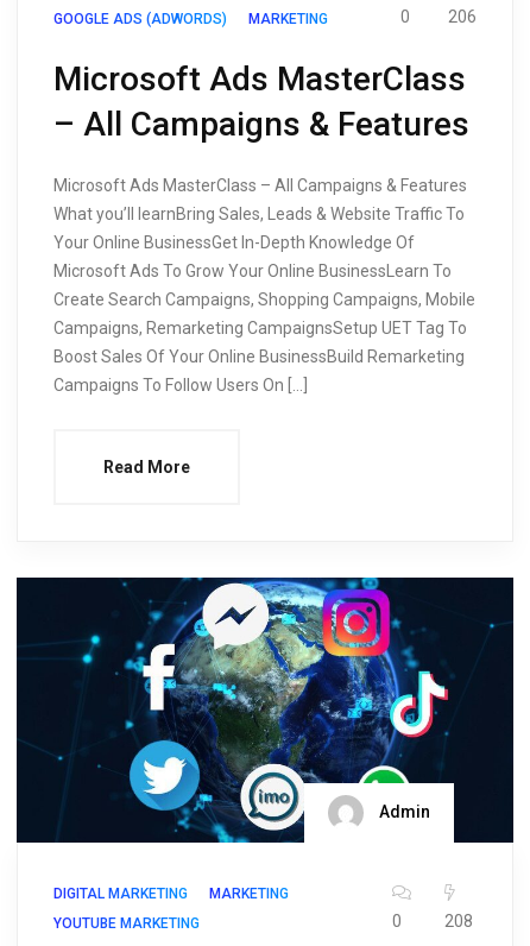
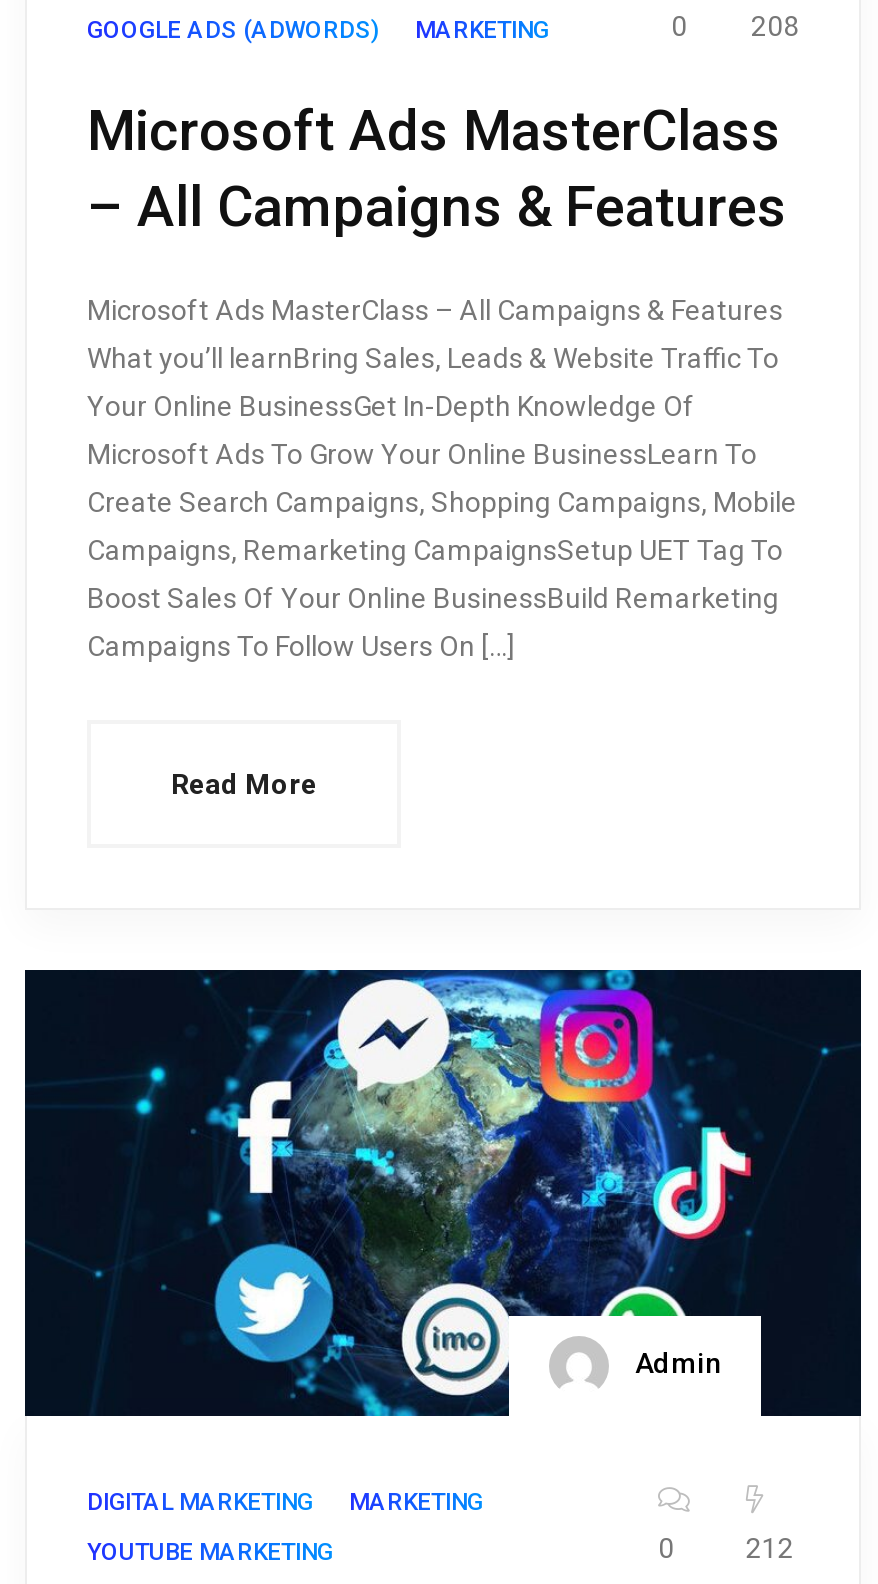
- 0 206
+ 0 208

- 208
+ 212
